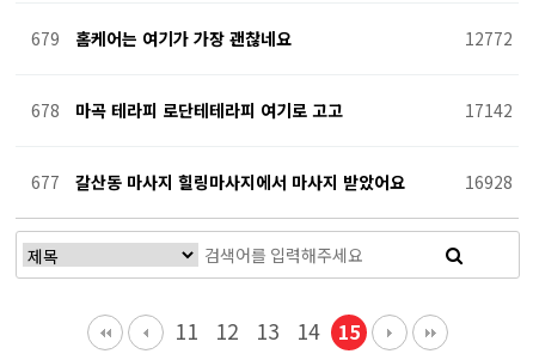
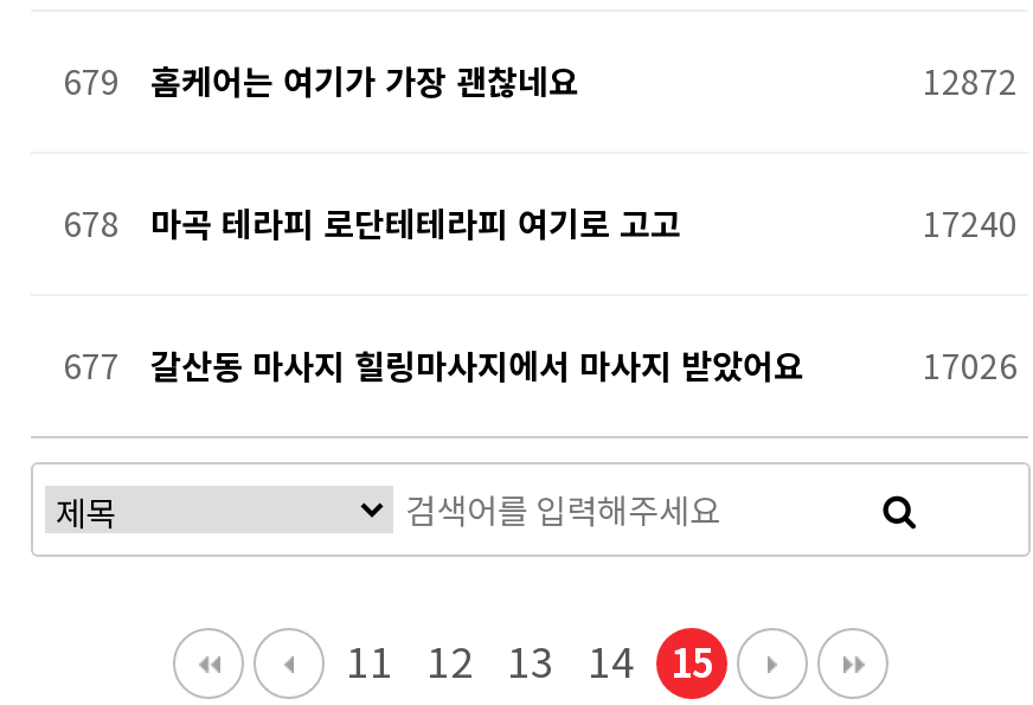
- 12772
+ 12872

- 17142
+ 17240

- 16928
+ 17026
